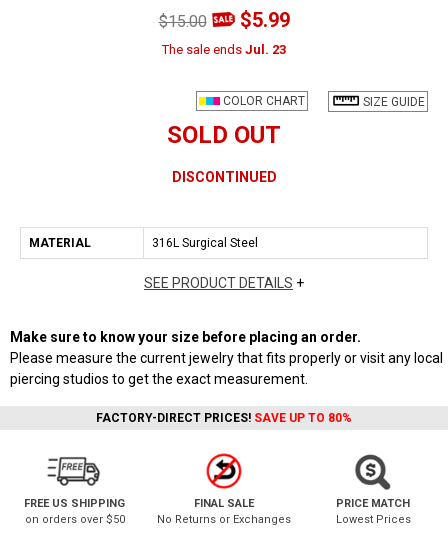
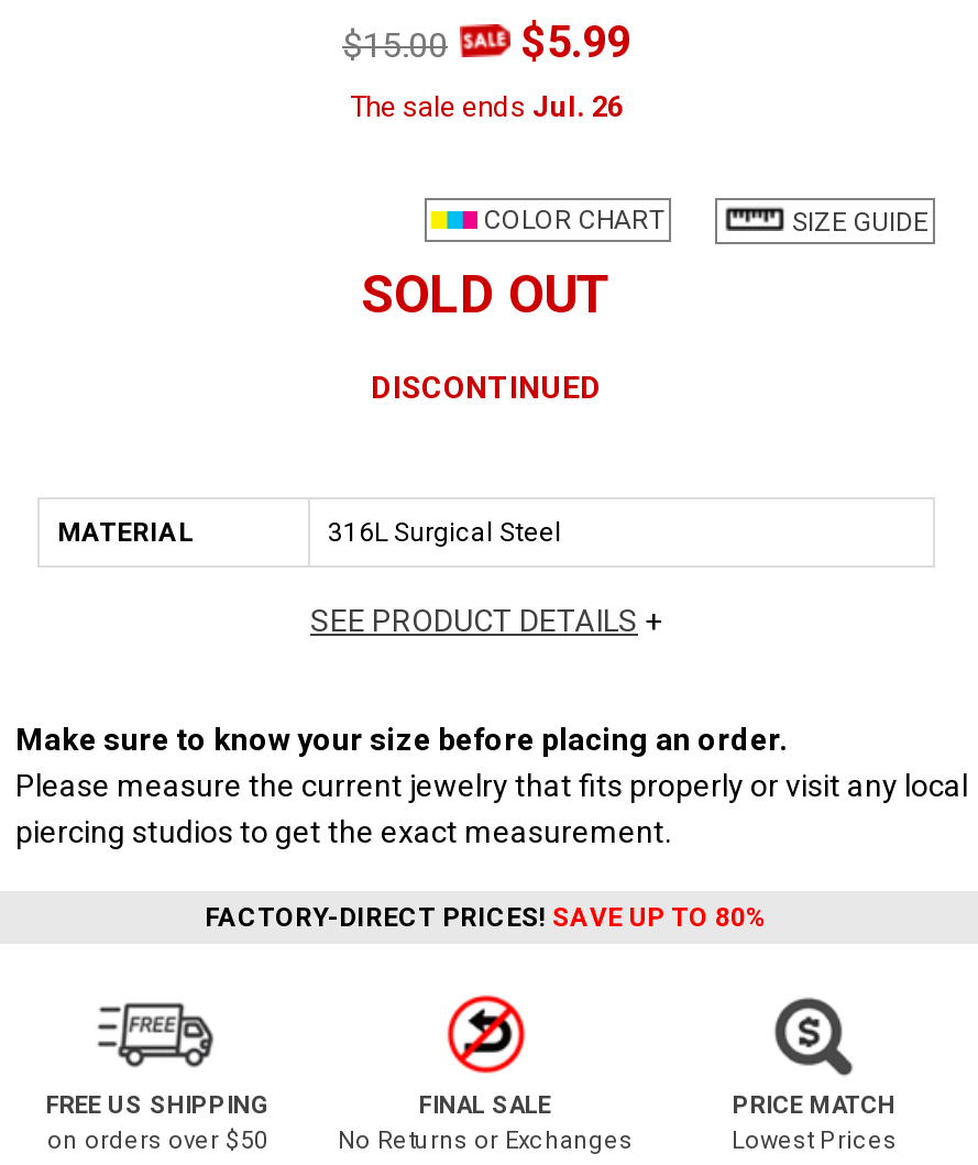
- The sale ends Jul. 23
+ The sale ends Jul. 26
